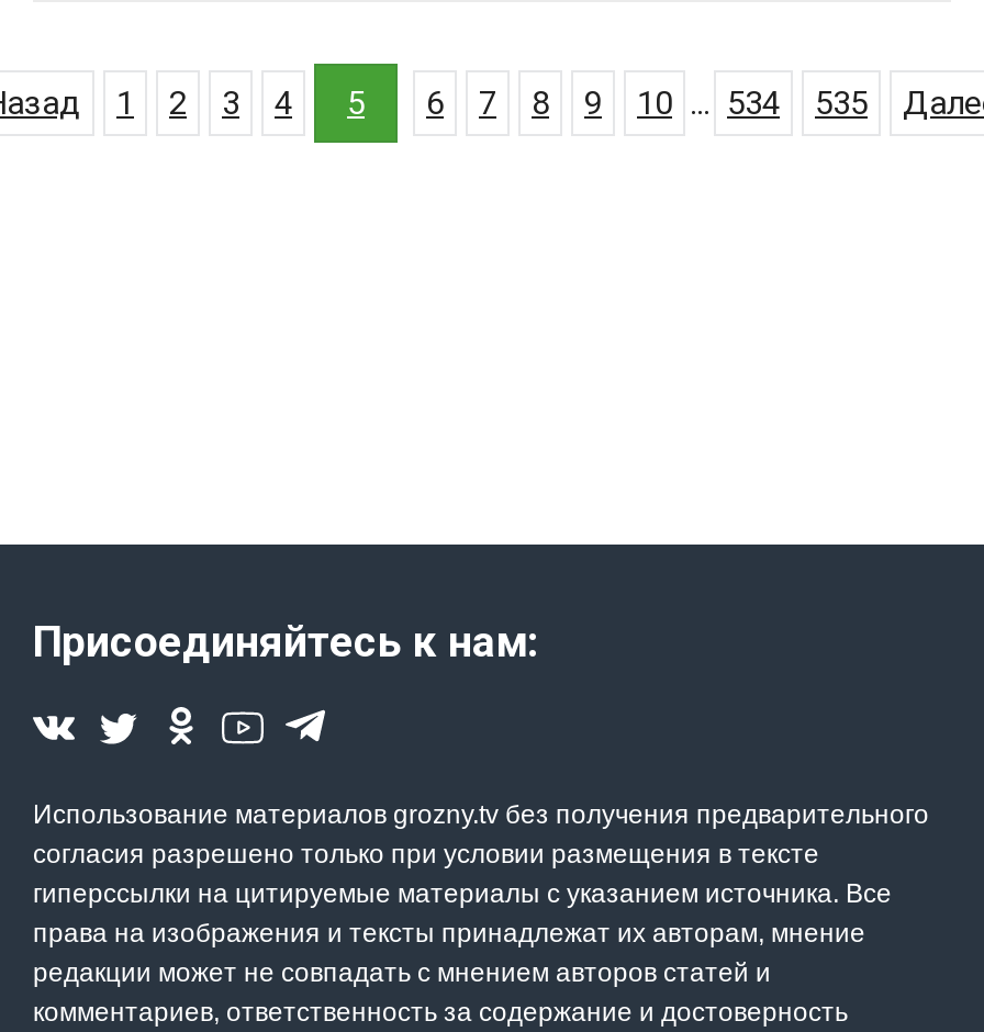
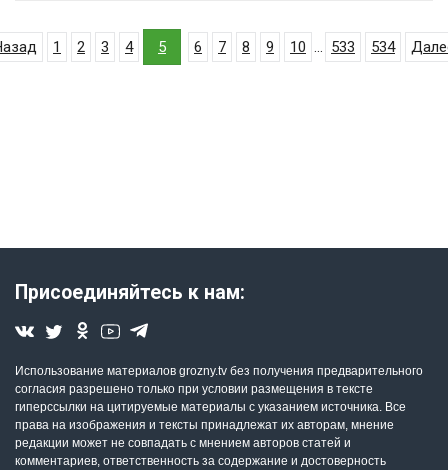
- 10 ... 534
+ 10 ... 533

- 535
+ 534
